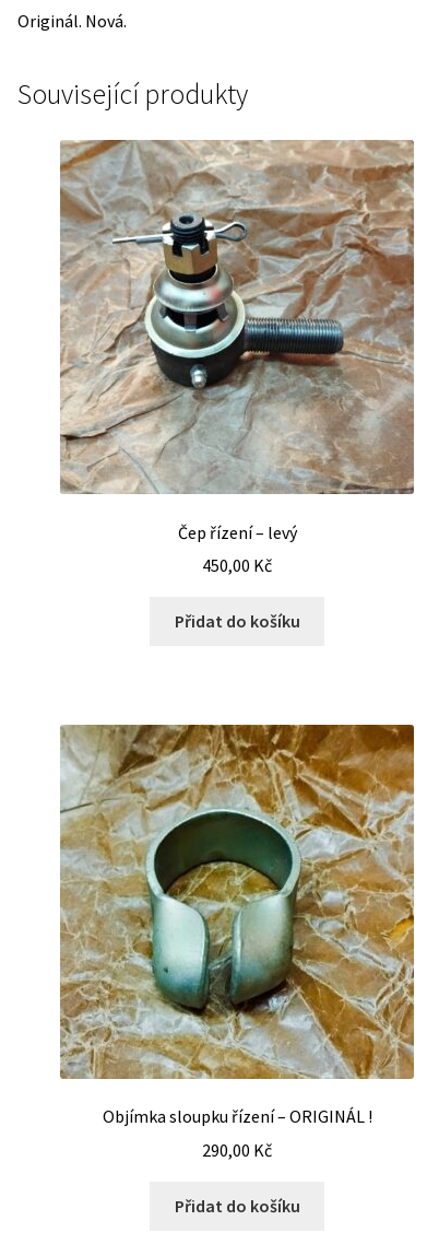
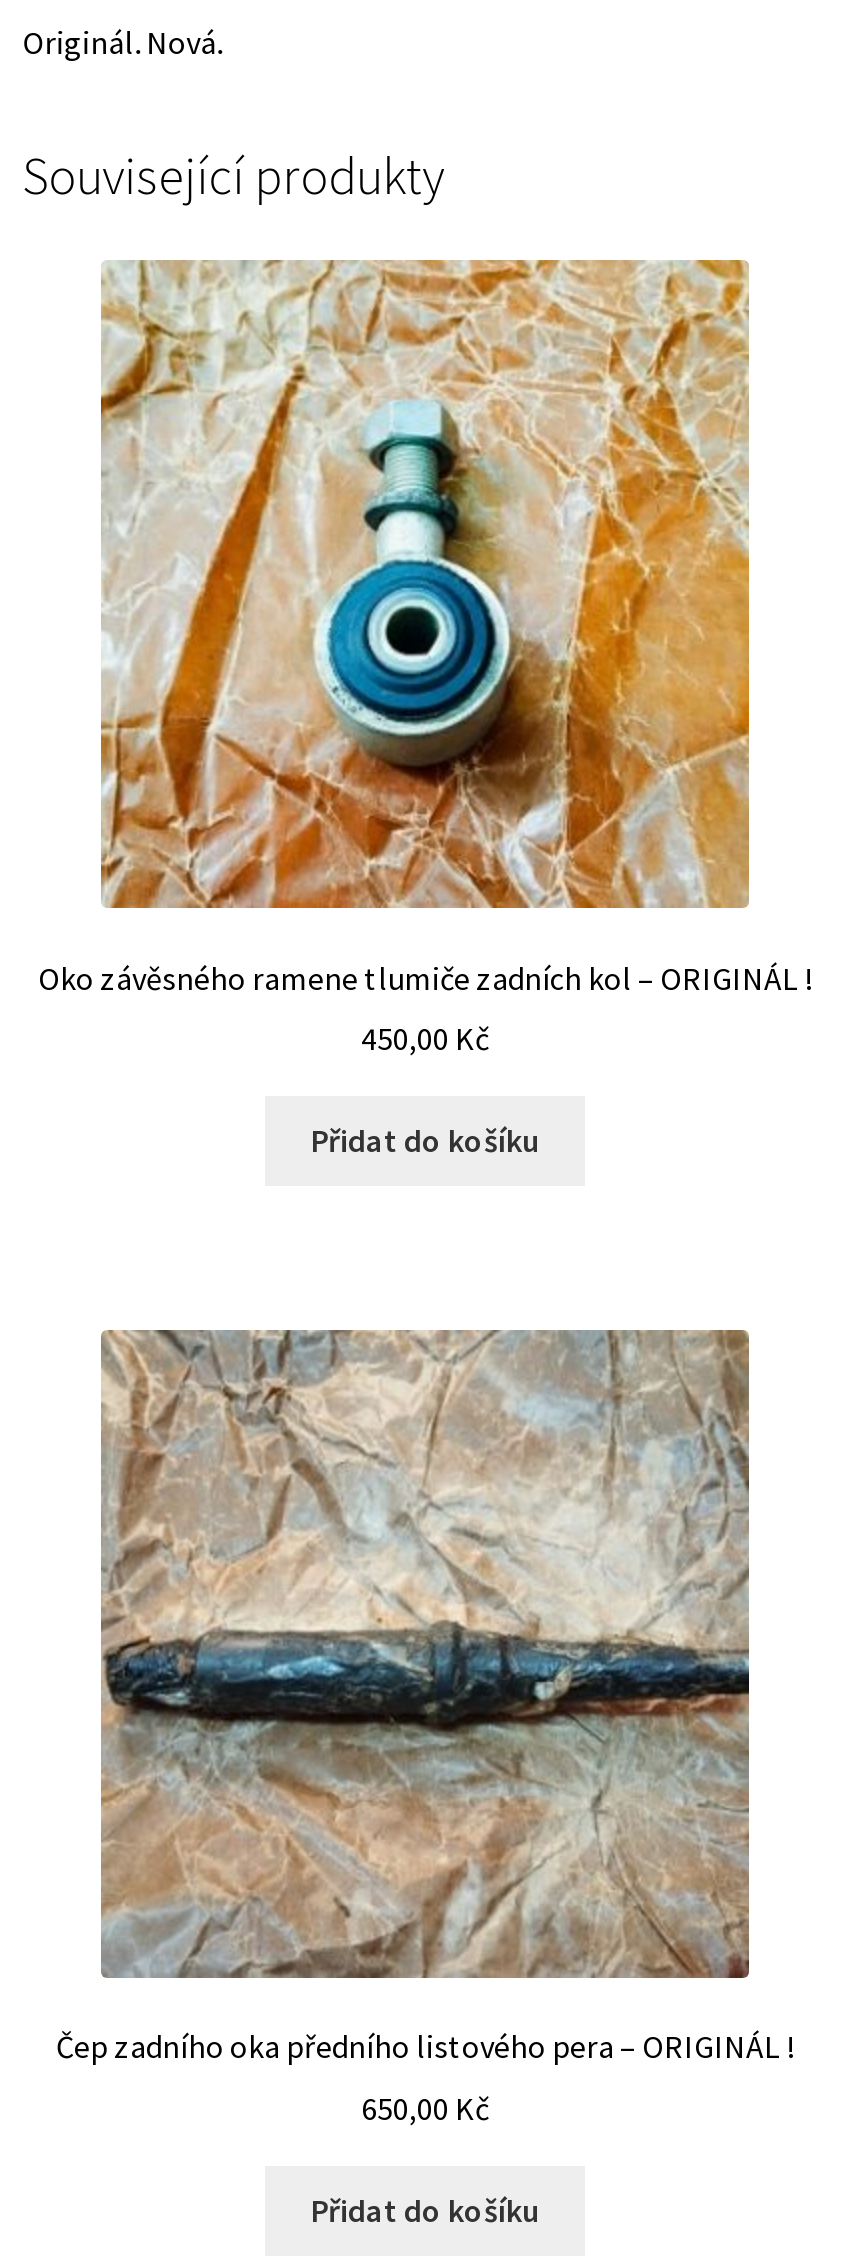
- [image]
- Čep řízení – levý
+ [image]
+ Oko závěsného ramene tlumiče zadních kol – ORIGINÁL !

- [image]
- Objímka sloupku řízení – ORIGINÁL !
+ [image]
+ Čep zadního oka předního listového pera – ORIGINÁL !

- 290,00 Kč
+ 650,00 Kč
